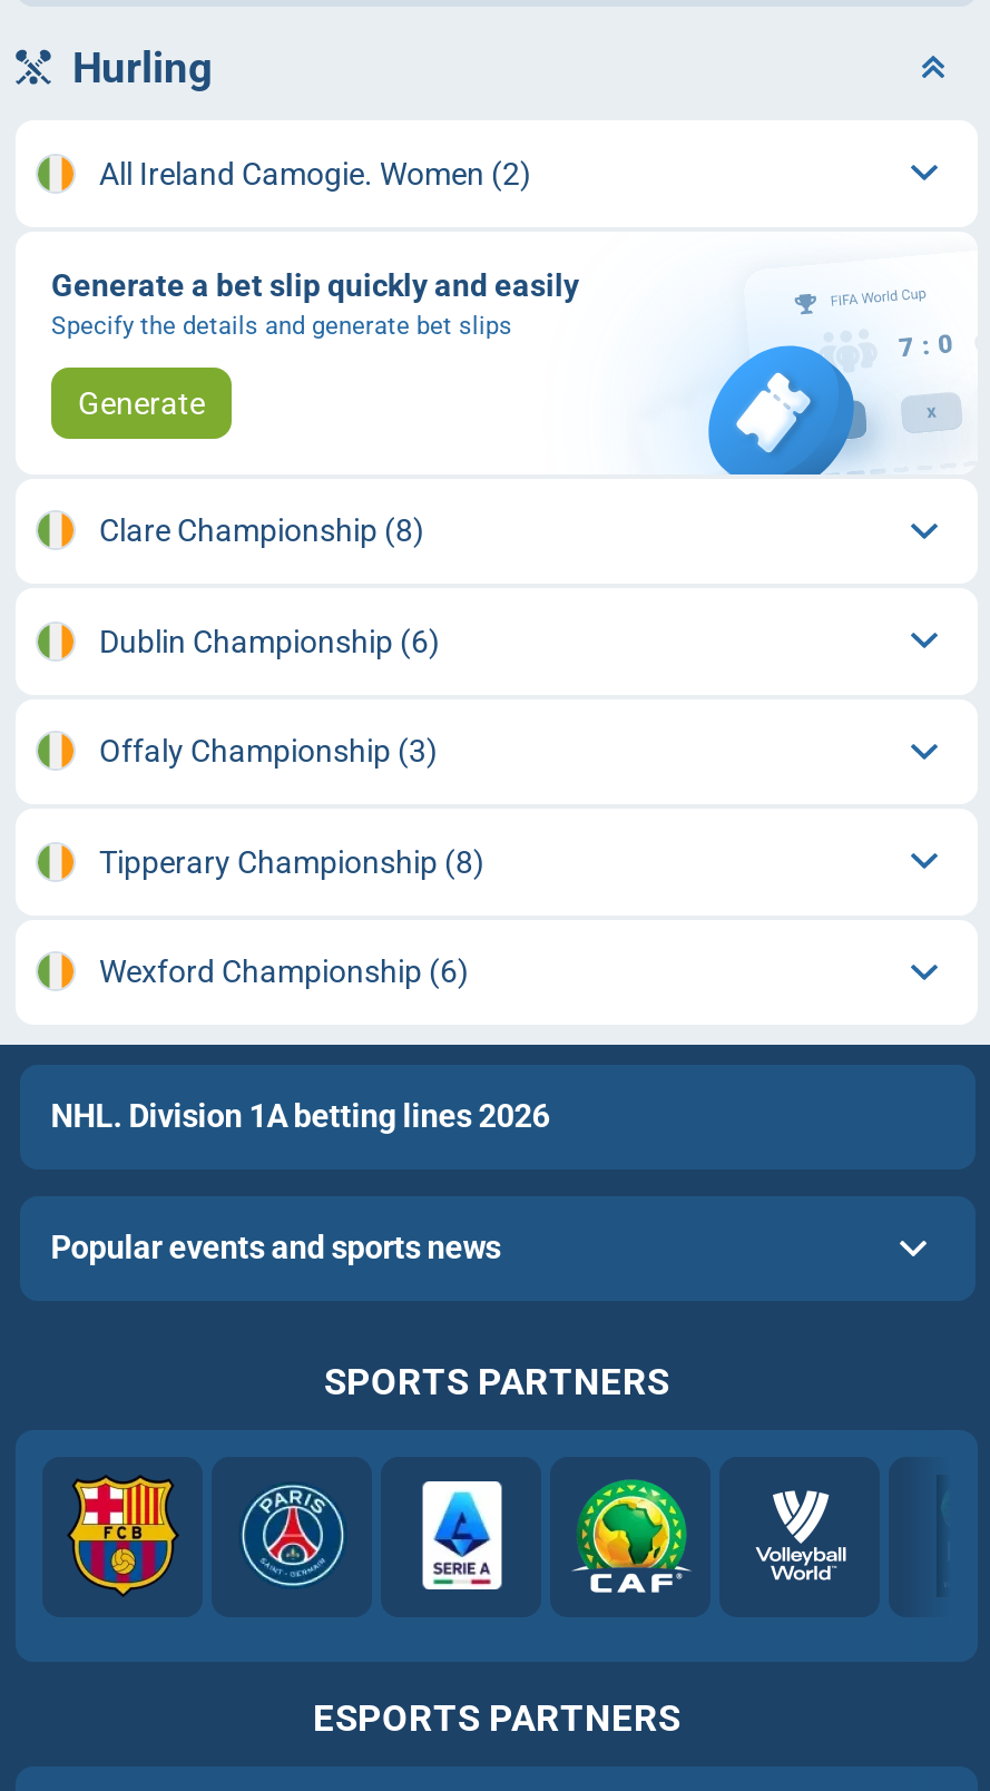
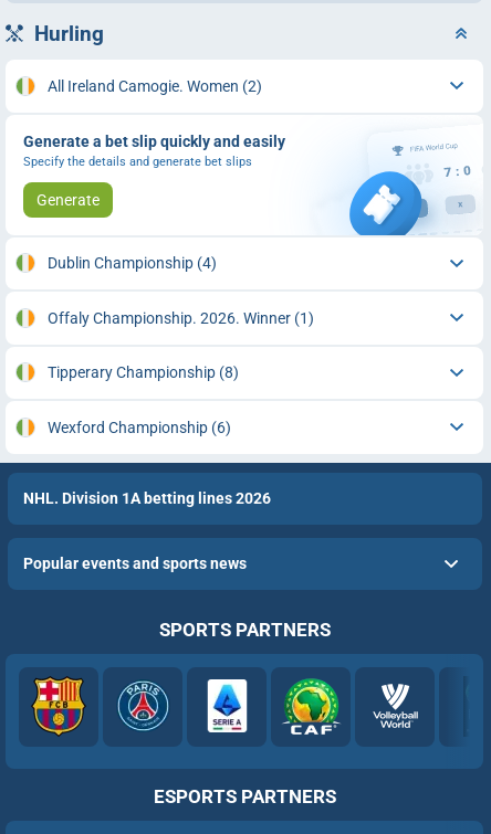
- Clare Championship (8)
- Dublin Championship (6)
- Offaly Championship (3)
+ Dublin Championship (4)
+ Offaly Championship. 2026. Winner (1)
